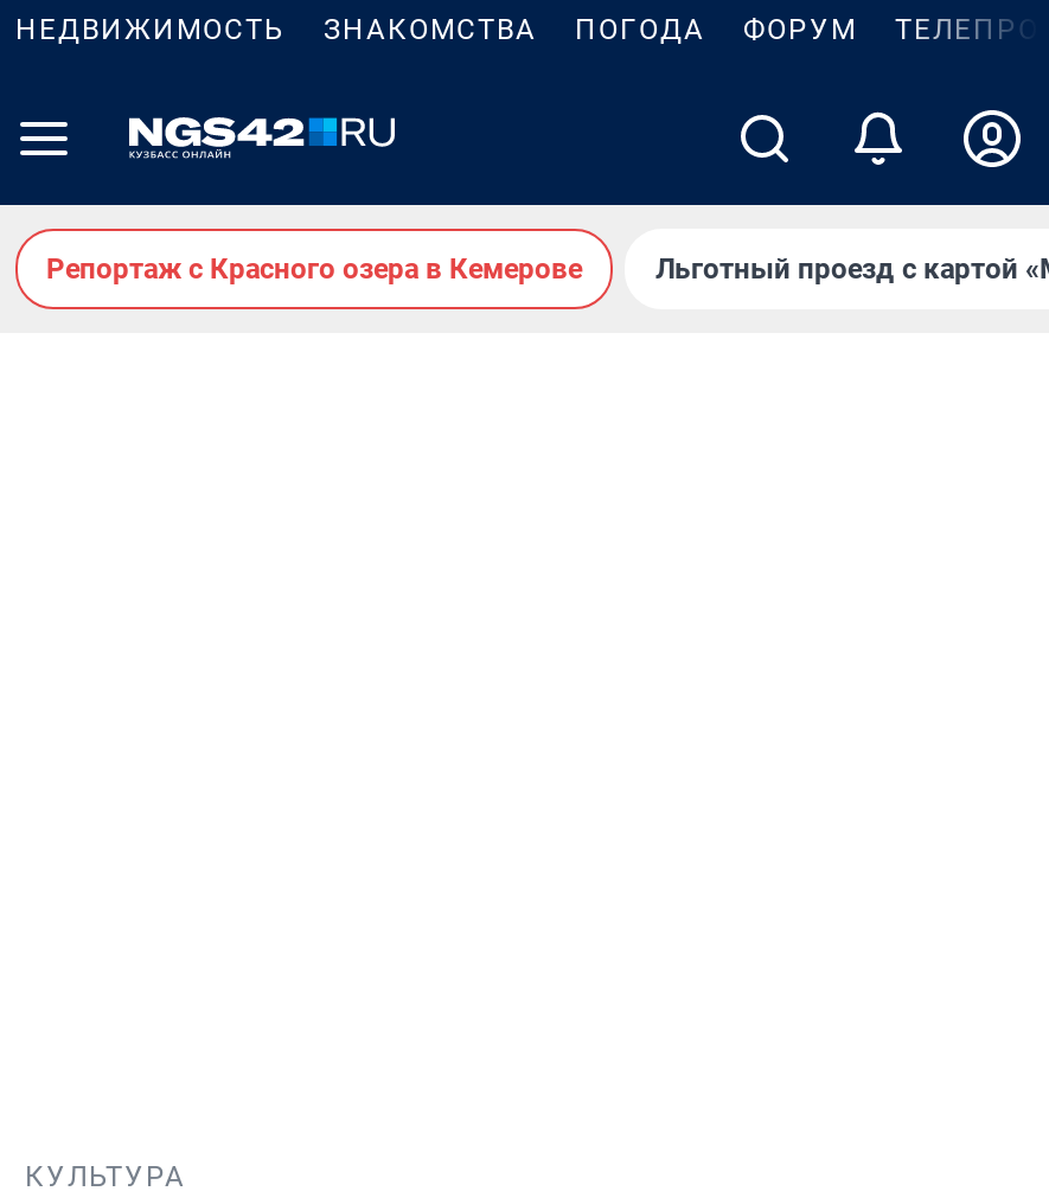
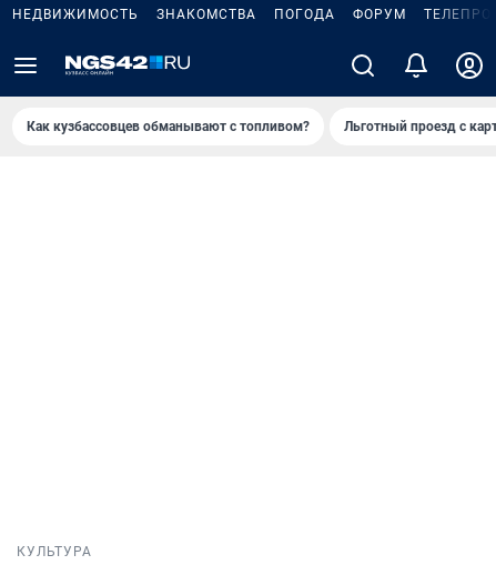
- Репортаж с Красного озера в Кемерове
+ Как кузбассовцев обманывают с топливом?
